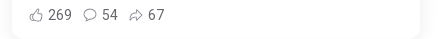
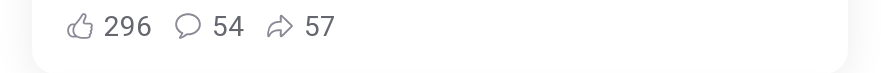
- 269
+ 296

- 67
+ 57
